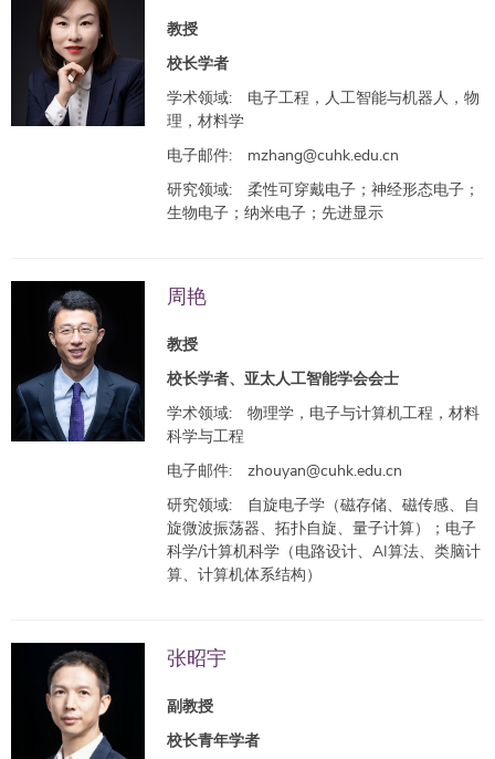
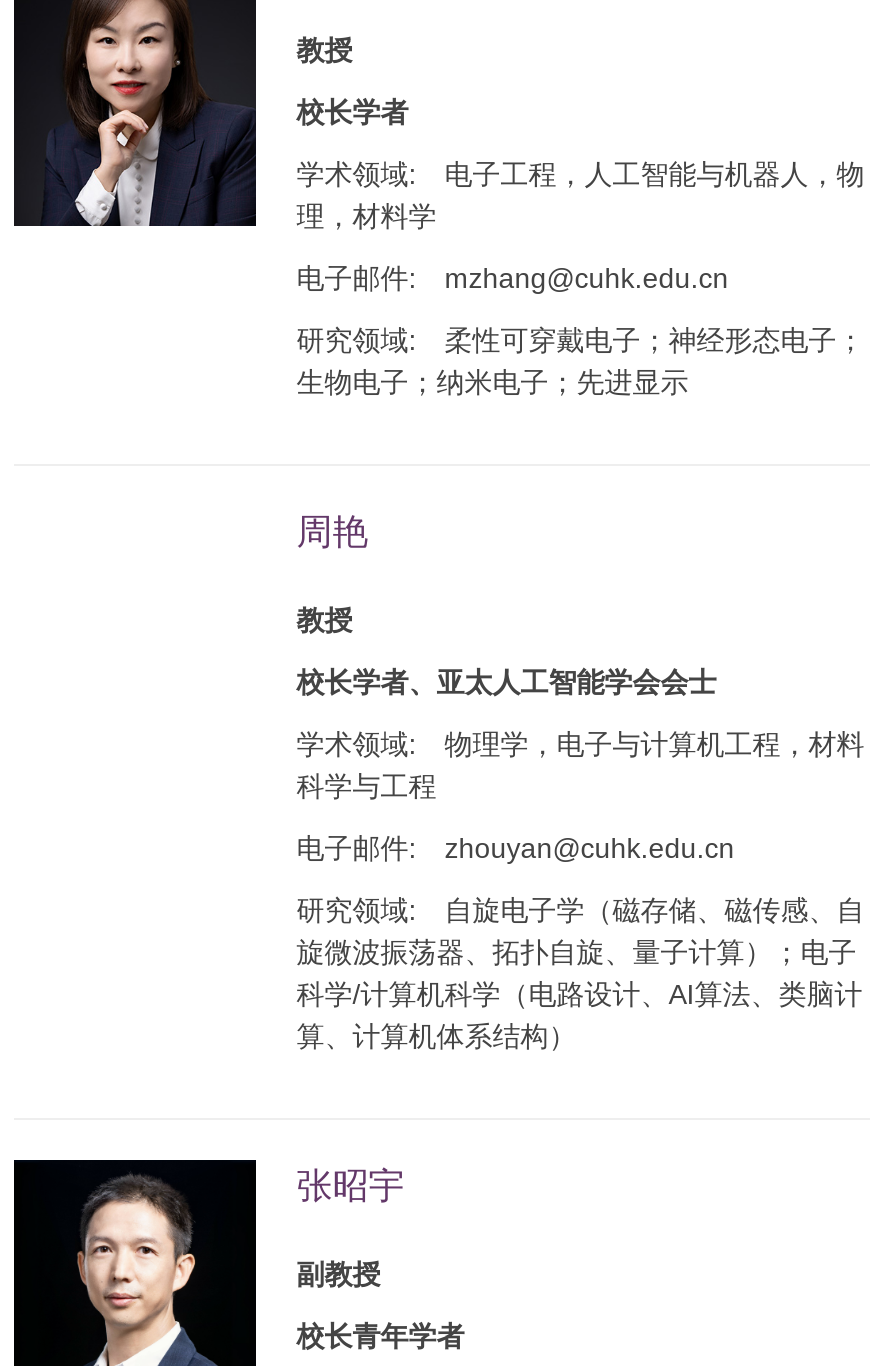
- [image]
